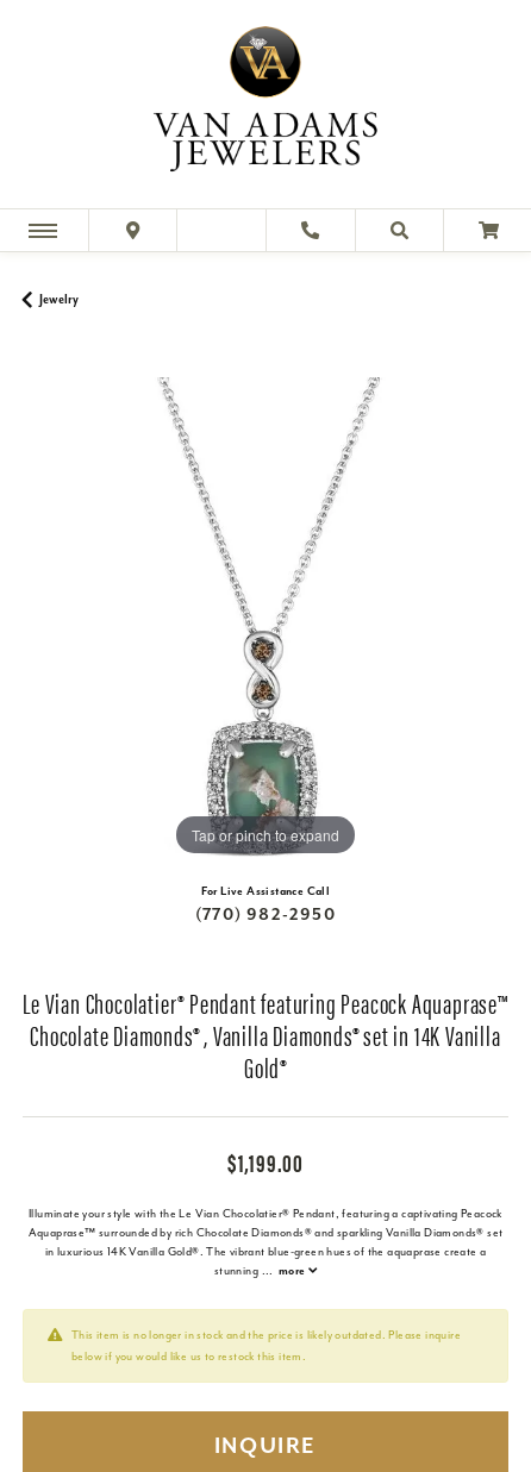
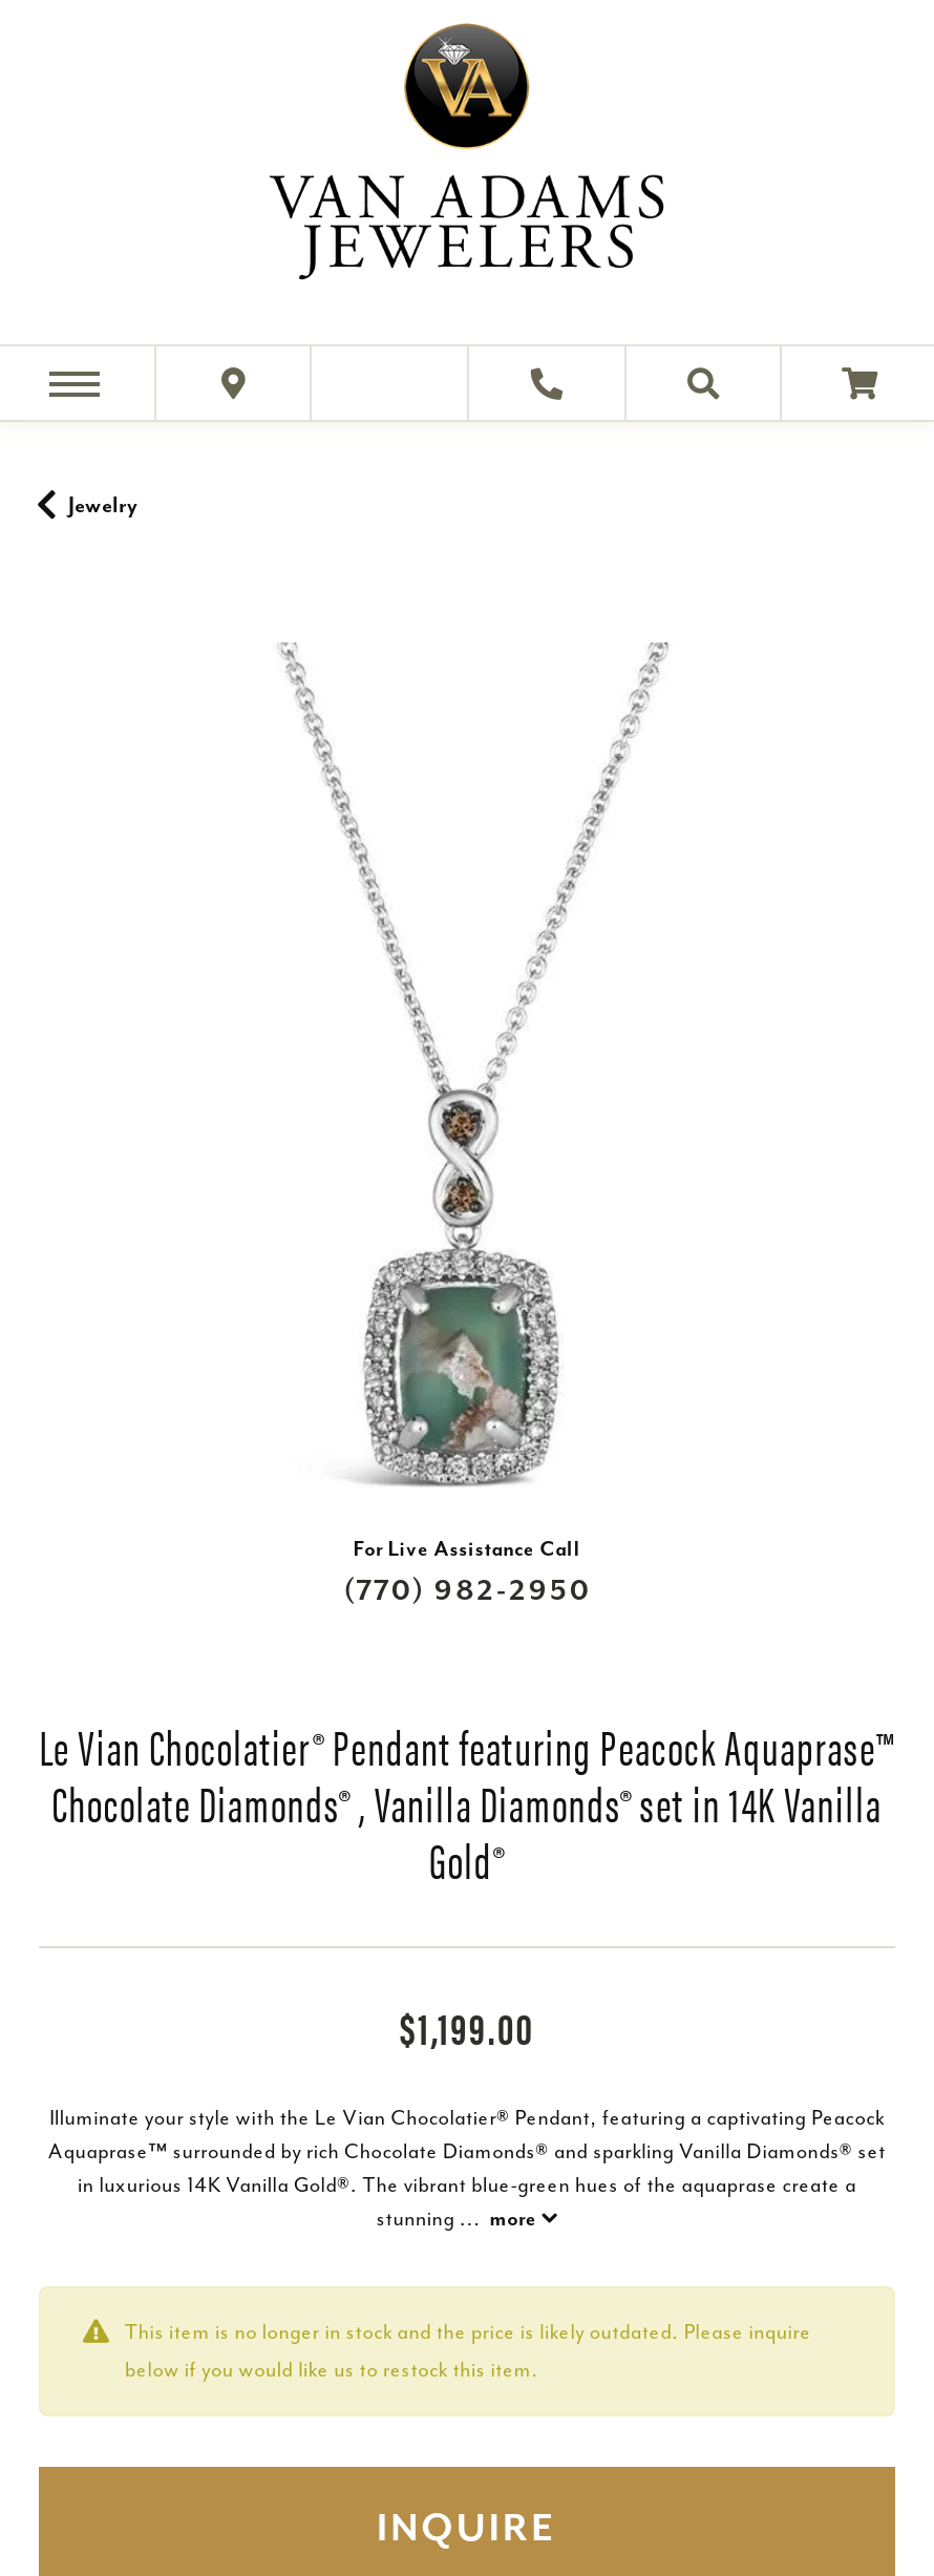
- Tap or pinch to expand
